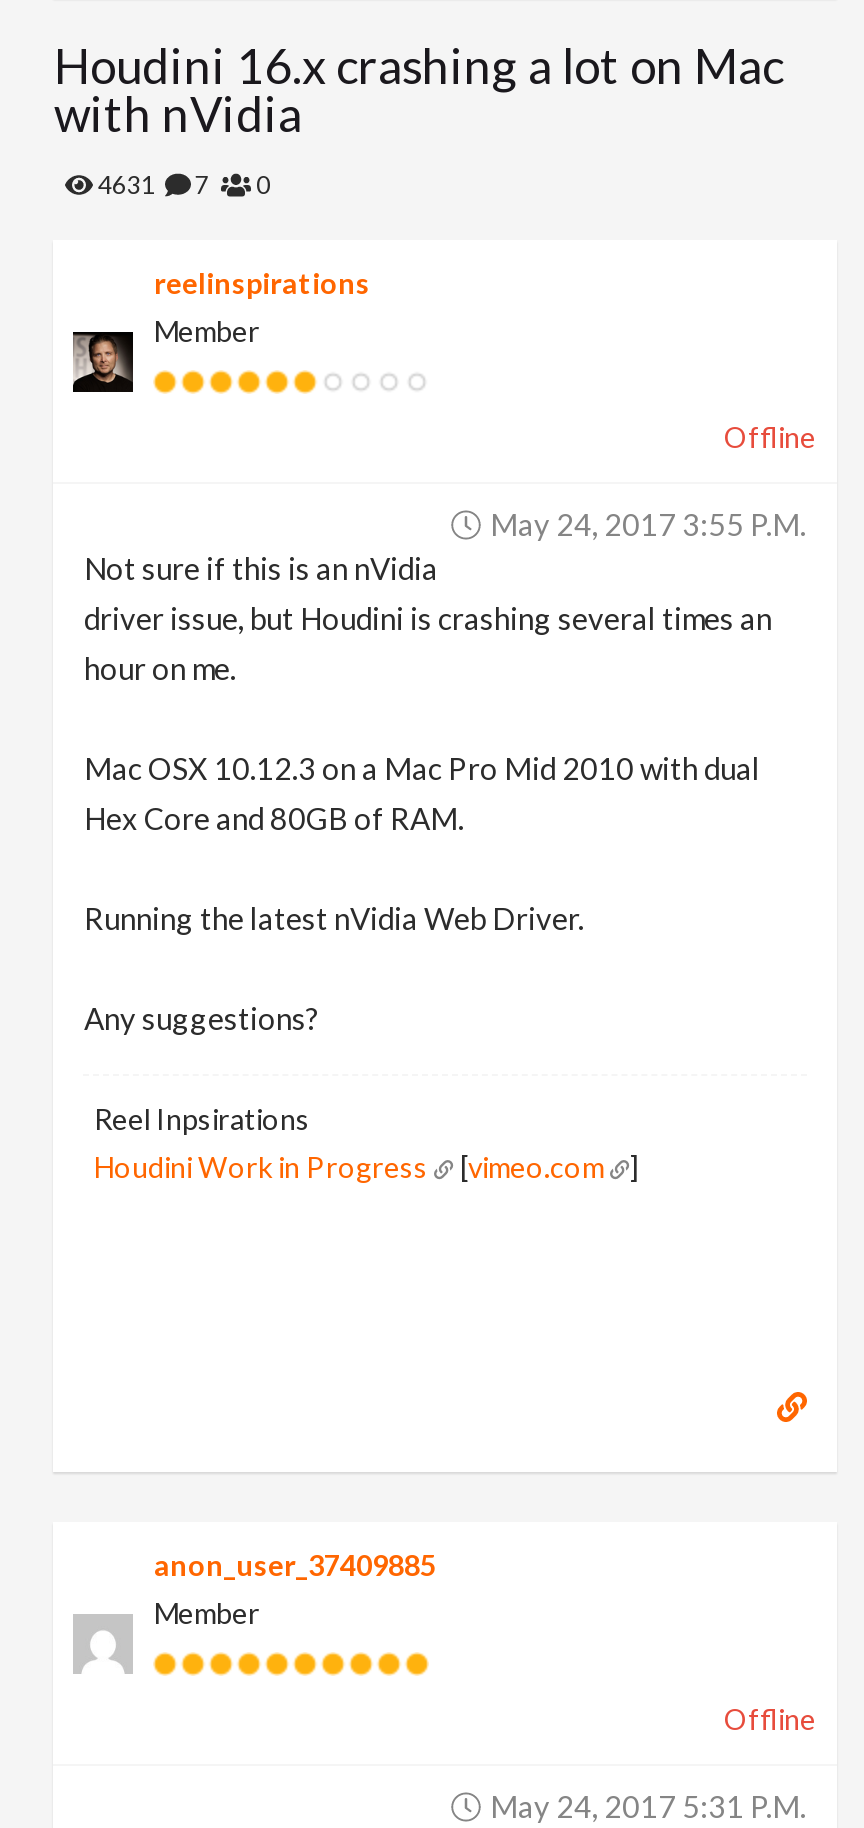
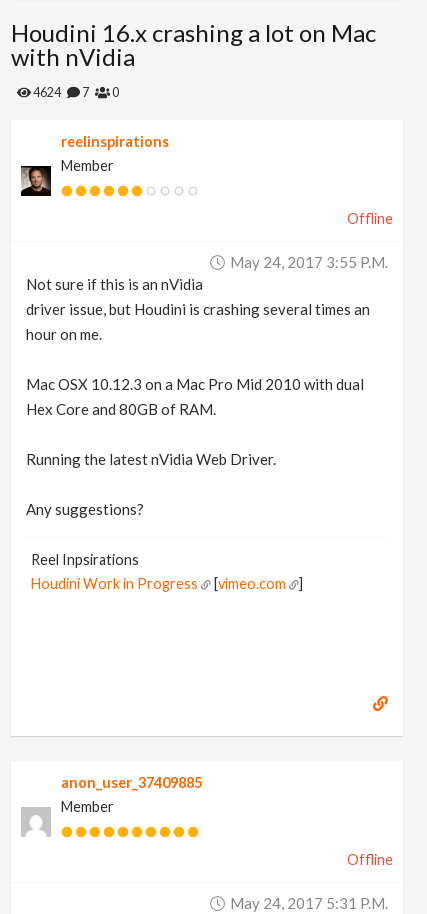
- 4631
+ 4624
